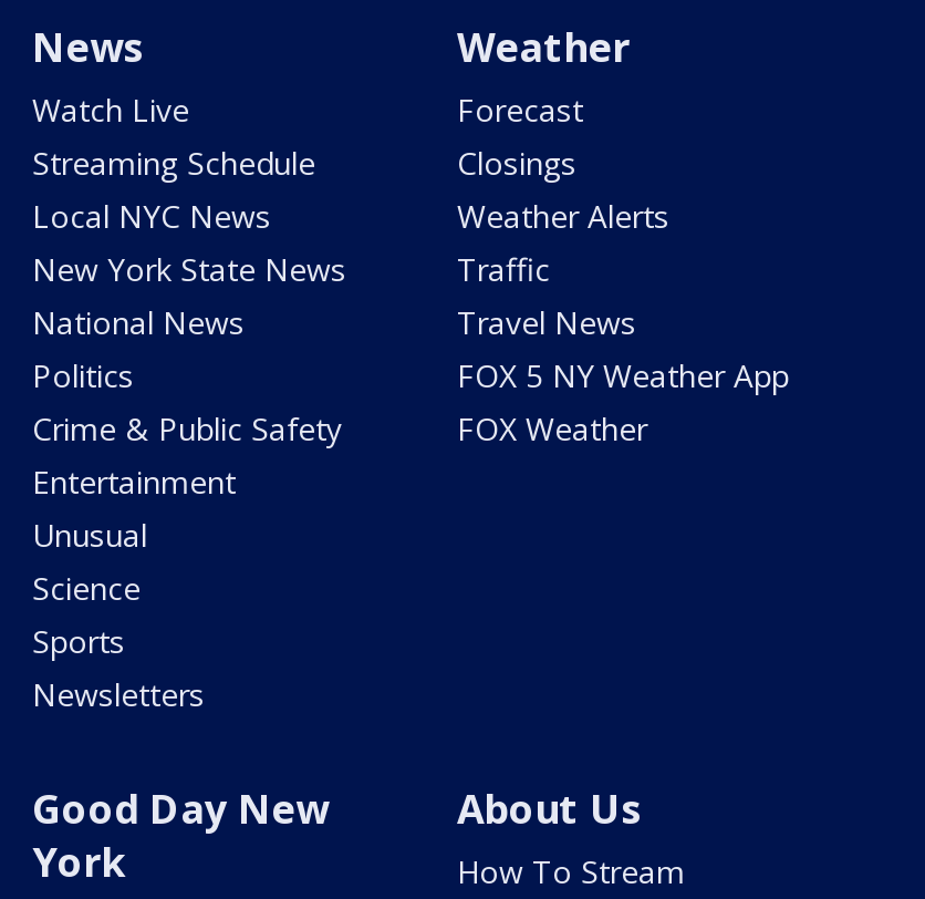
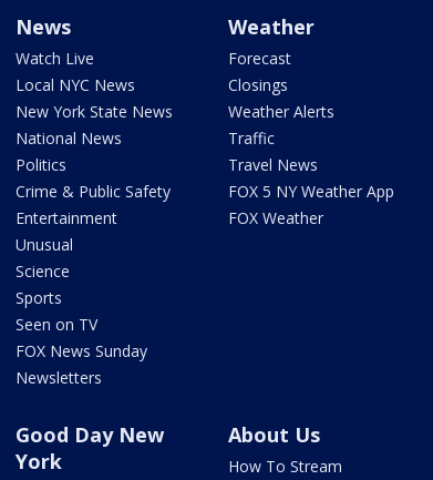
- Streaming Schedule

moved up: Local NYC News | New York State News | National News | ... | Science | Sports

+ Seen on TV
+ FOX News Sunday
